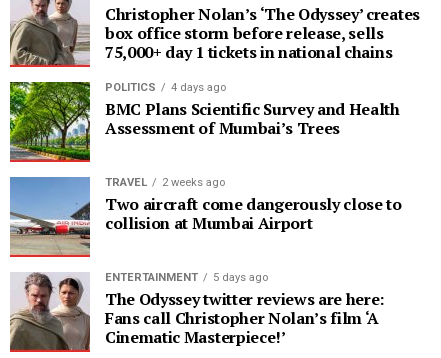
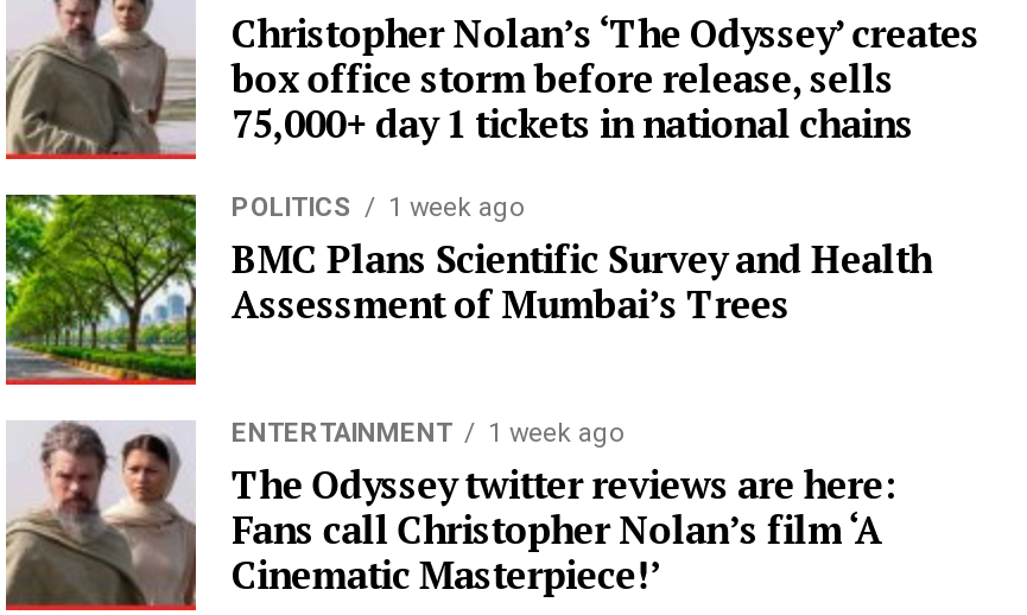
- POLITICS 4 days ago
+ POLITICS 1 week ago

- [image]
- TRAVEL
- 2 weeks ago
- Two aircraft come dangerously close to
- collision at Mumbai Airport

- ENTERTAINMENT 5 days ago
+ ENTERTAINMENT 1 week ago
